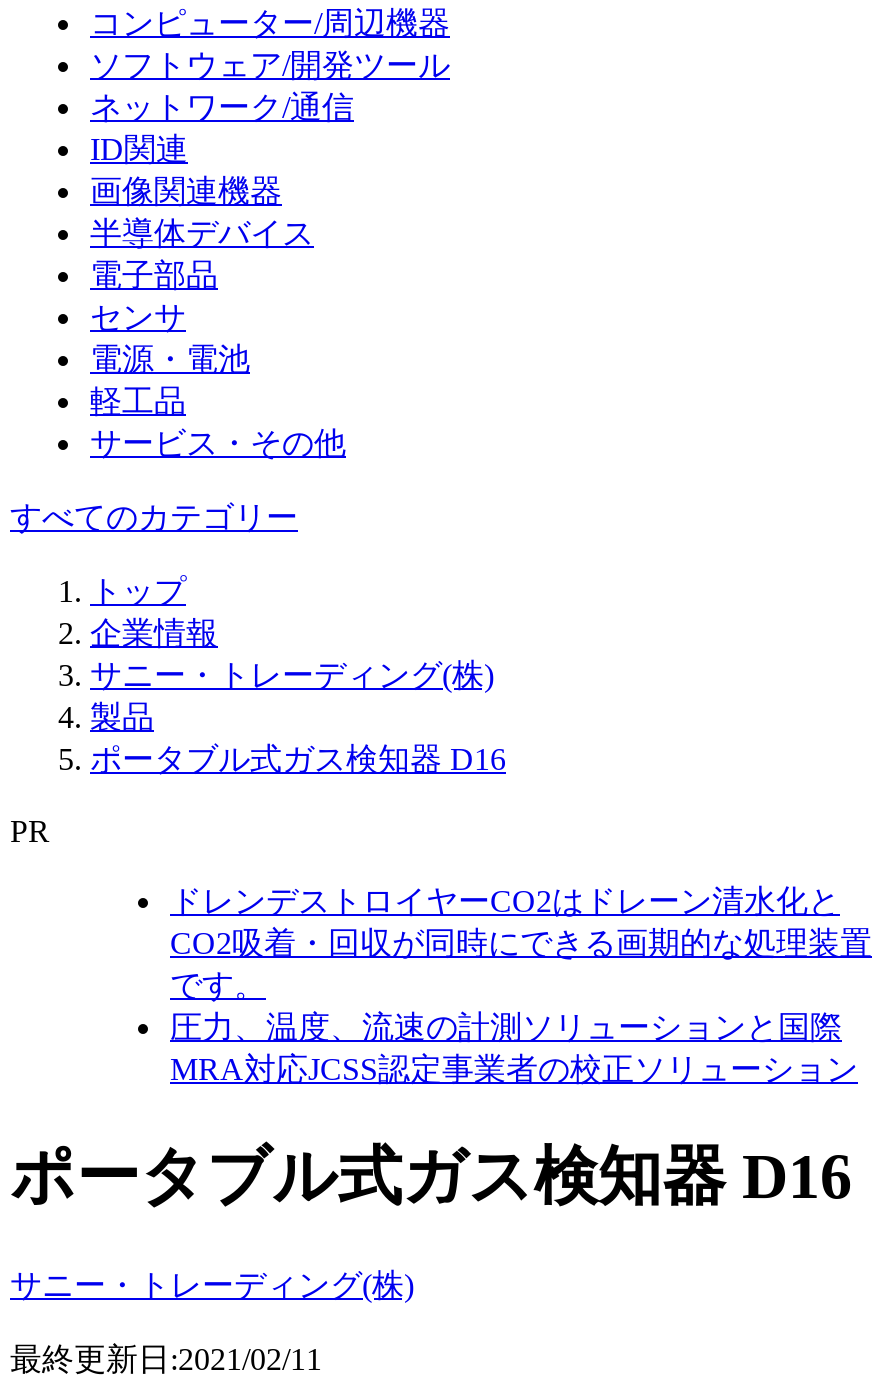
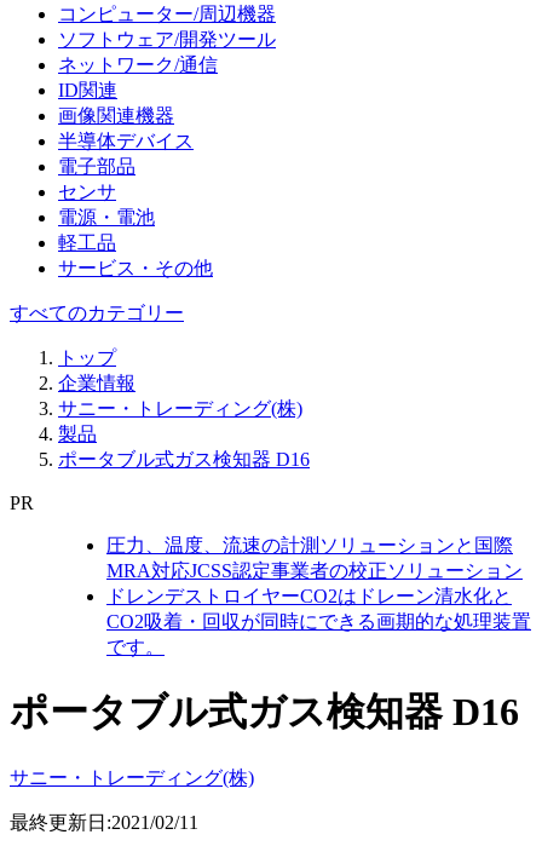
moved down: ドレンデストロイヤーCO2はドレーン清水化と | CO2吸着・回収が同時にできる画期的な処理装置

moved up: 圧力、温度、流速の計測ソリューションと国際 | MRA対応JCSS認定事業者の校正ソリューション
